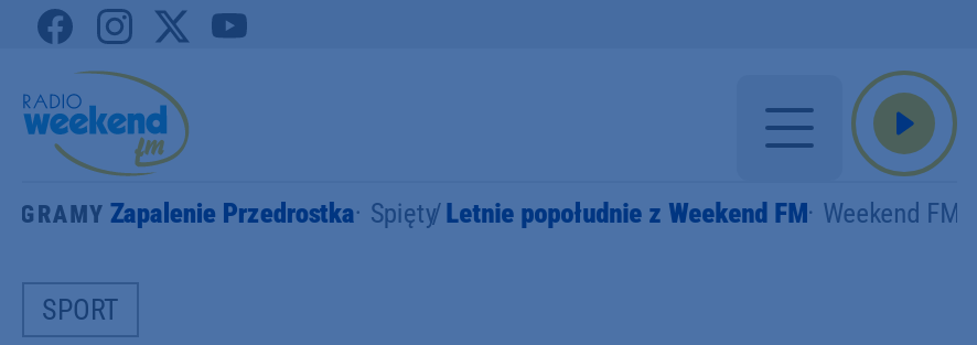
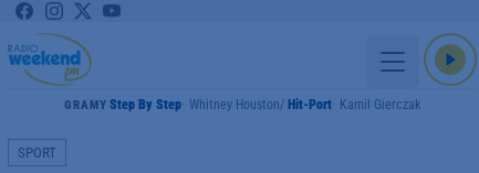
- GRAMY Zapalenie Przedrostka Spięty Letnie popołudnie z Weekend FM Weekend FM
+ GRAMY Step By Step Whitney Houston Hit-Port Kamil Gierczak
